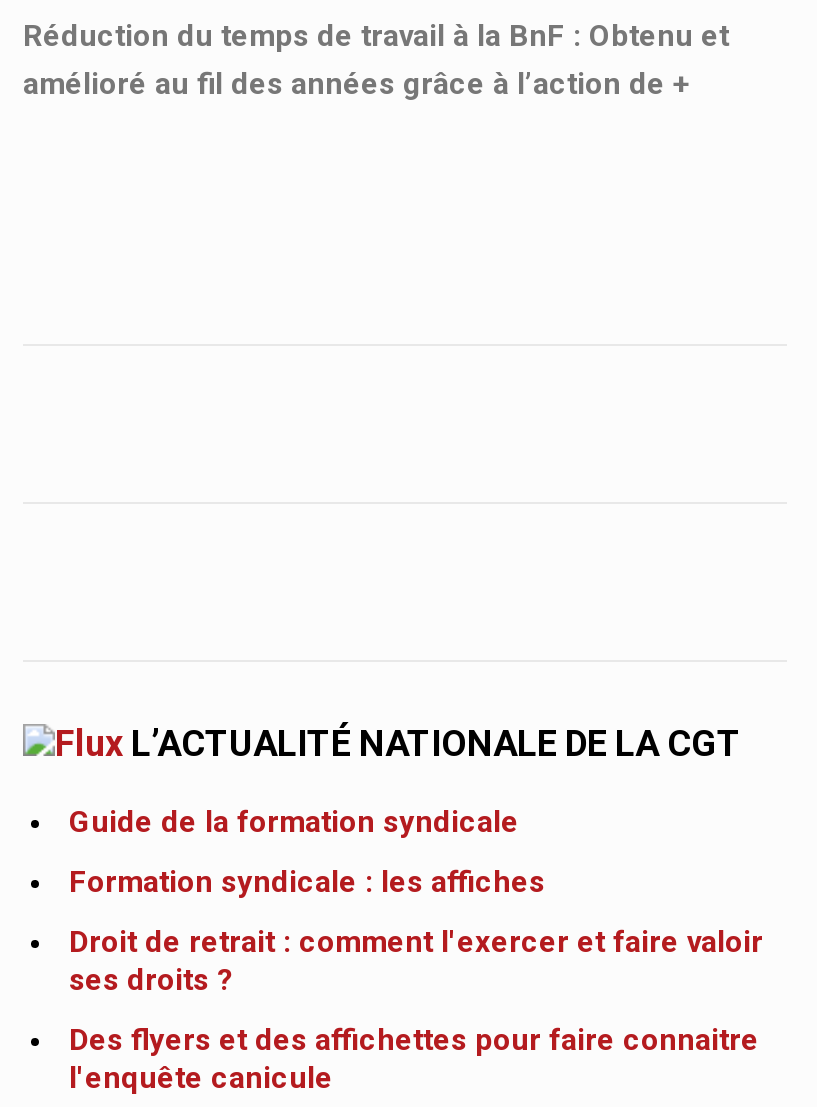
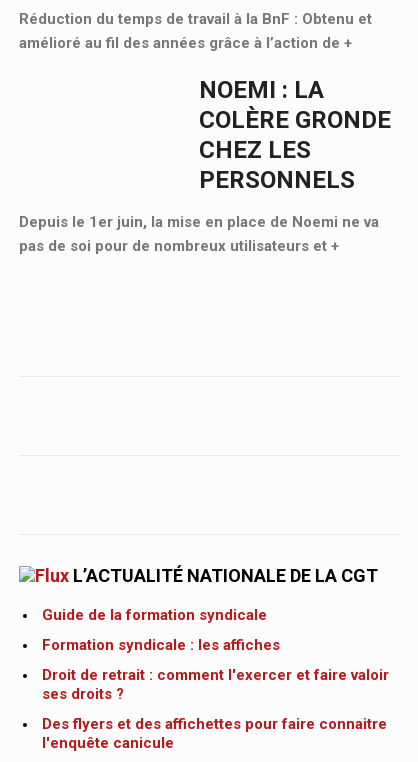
+ NOEMI : LA
+ COLÈRE GRONDE
+ CHEZ LES
+ PERSONNELS
+ Depuis le 1er juin, la mise en place de Noemi ne va
+ pas de soi pour de nombreux utilisateurs et +
